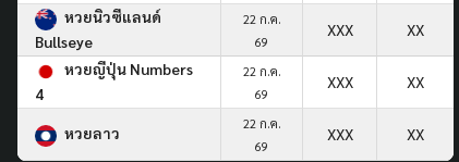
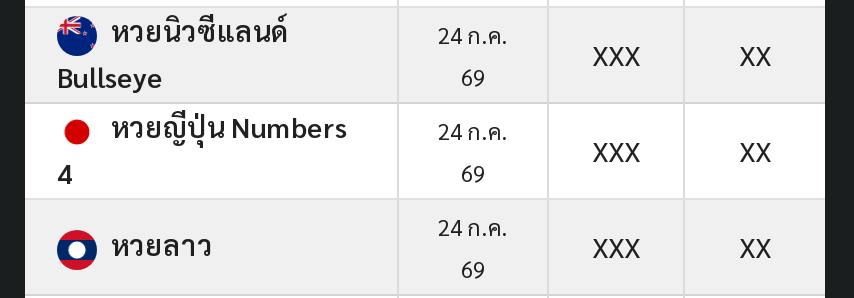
- 22 ก.ค.
+ 24 ก.ค.

- 22 ก.ค.
+ 24 ก.ค.

- 22 ก.ค.
+ 24 ก.ค.
